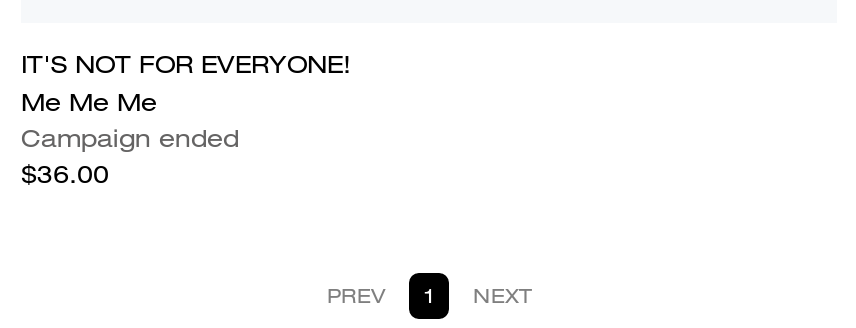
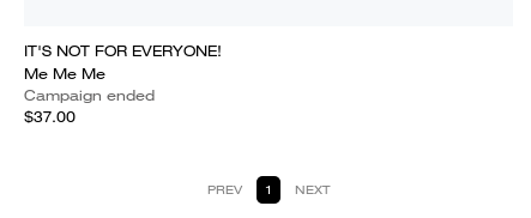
- $36.00
+ $37.00
